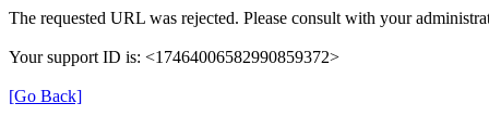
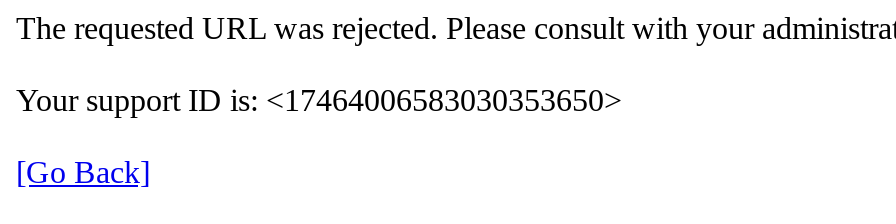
- Your support ID is: <17464006582990859372>
+ Your support ID is: <17464006583030353650>
